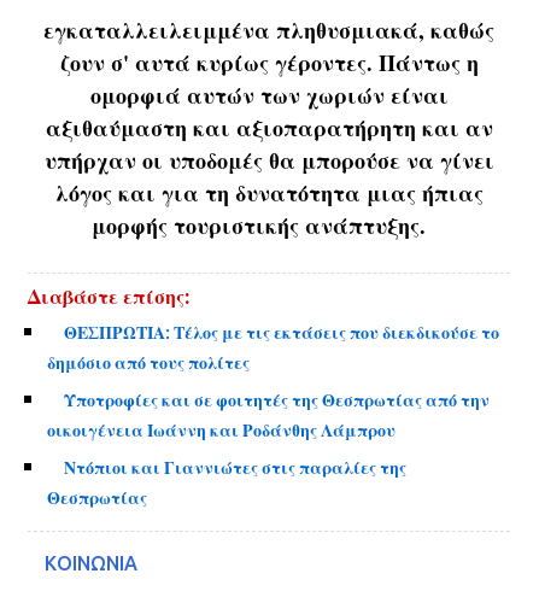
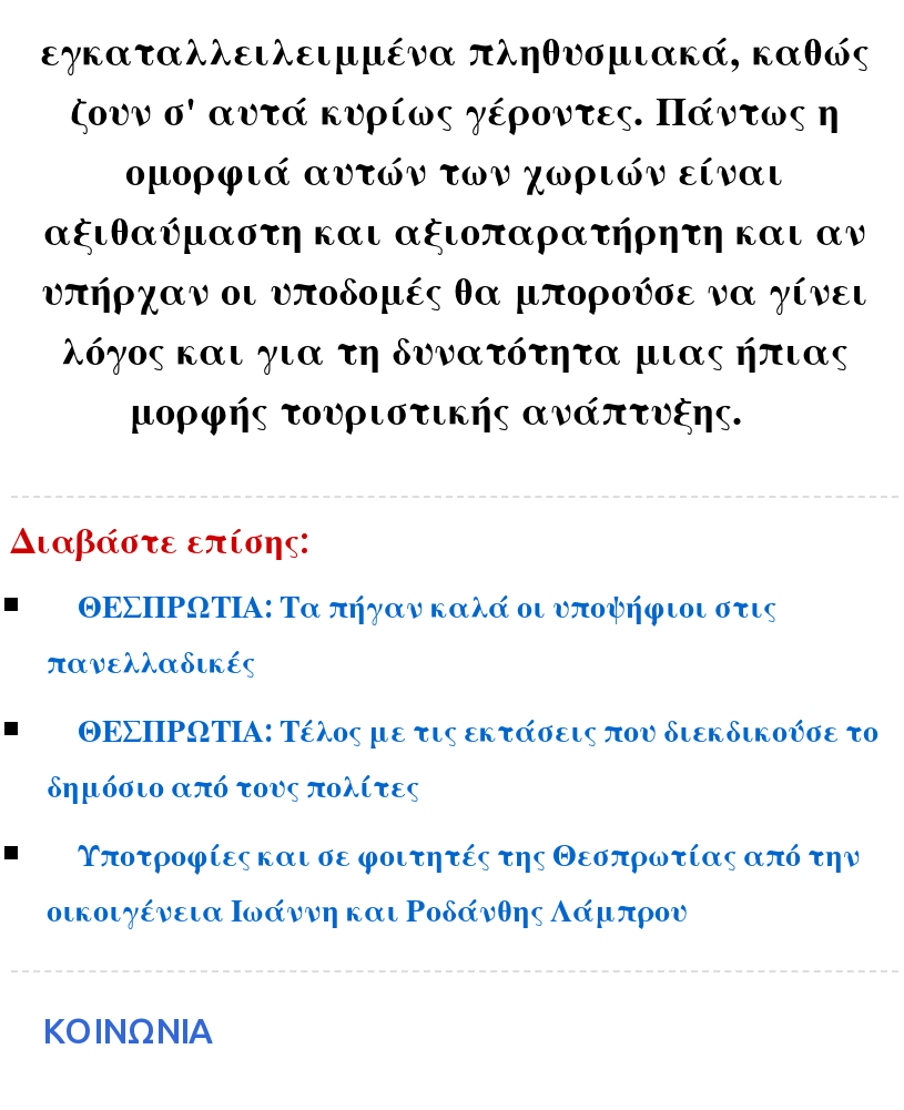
+ ΘΕΣΠΡΩΤΙΑ: Τα πήγαν καλά οι υποψήφιοι στις
+ πανελλαδικές

moved down: ΘΕΣΠΡΩΤΙΑ: Τέλος με τις εκτάσεις που διεκδικούσε το | δημόσιο από τους πολίτες | Υποτροφίες και σε φοιτητές της Θεσπρωτίας από την | οικοιγένεια Ιωάννη και Ροδάνθης Λάμπρου

- Ντόπιοι και Γιαννιώτες στις παραλίες της
- Θεσπρωτίας
